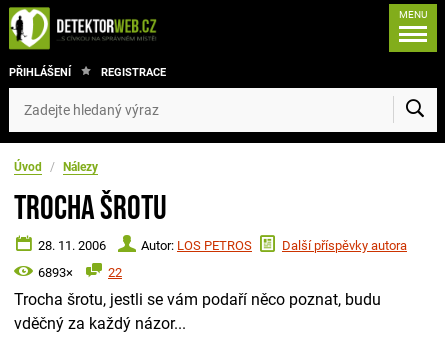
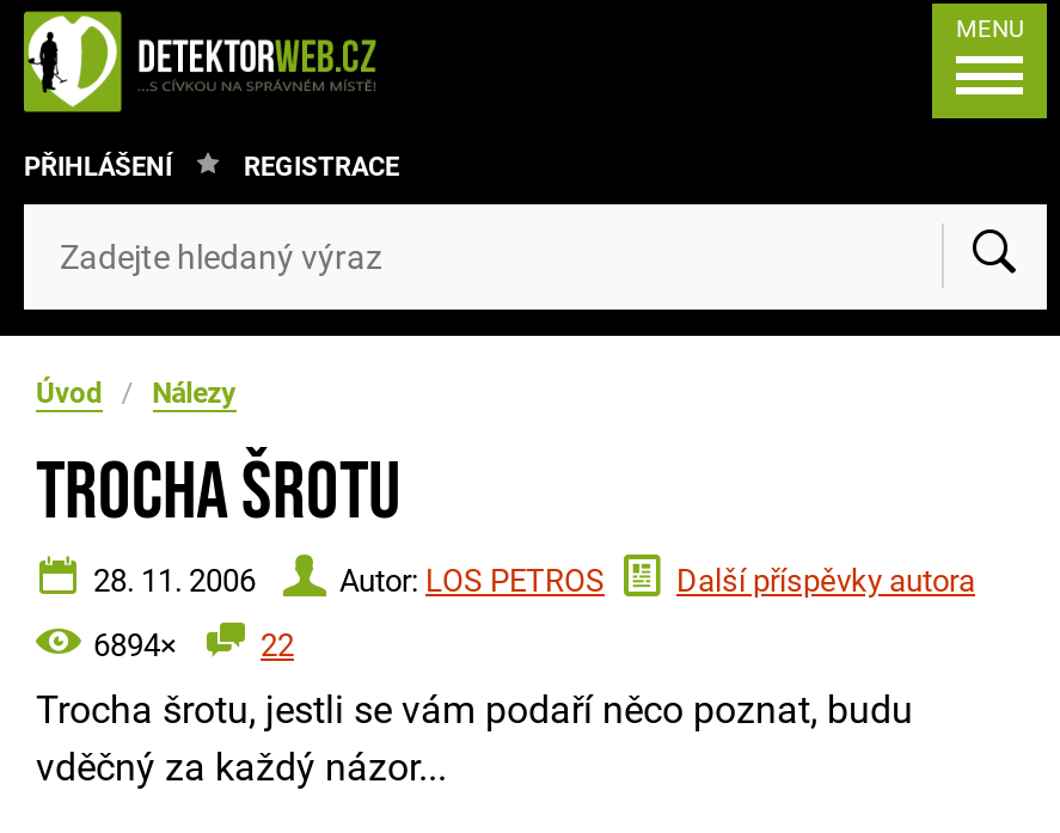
- 6893×
+ 6894×
